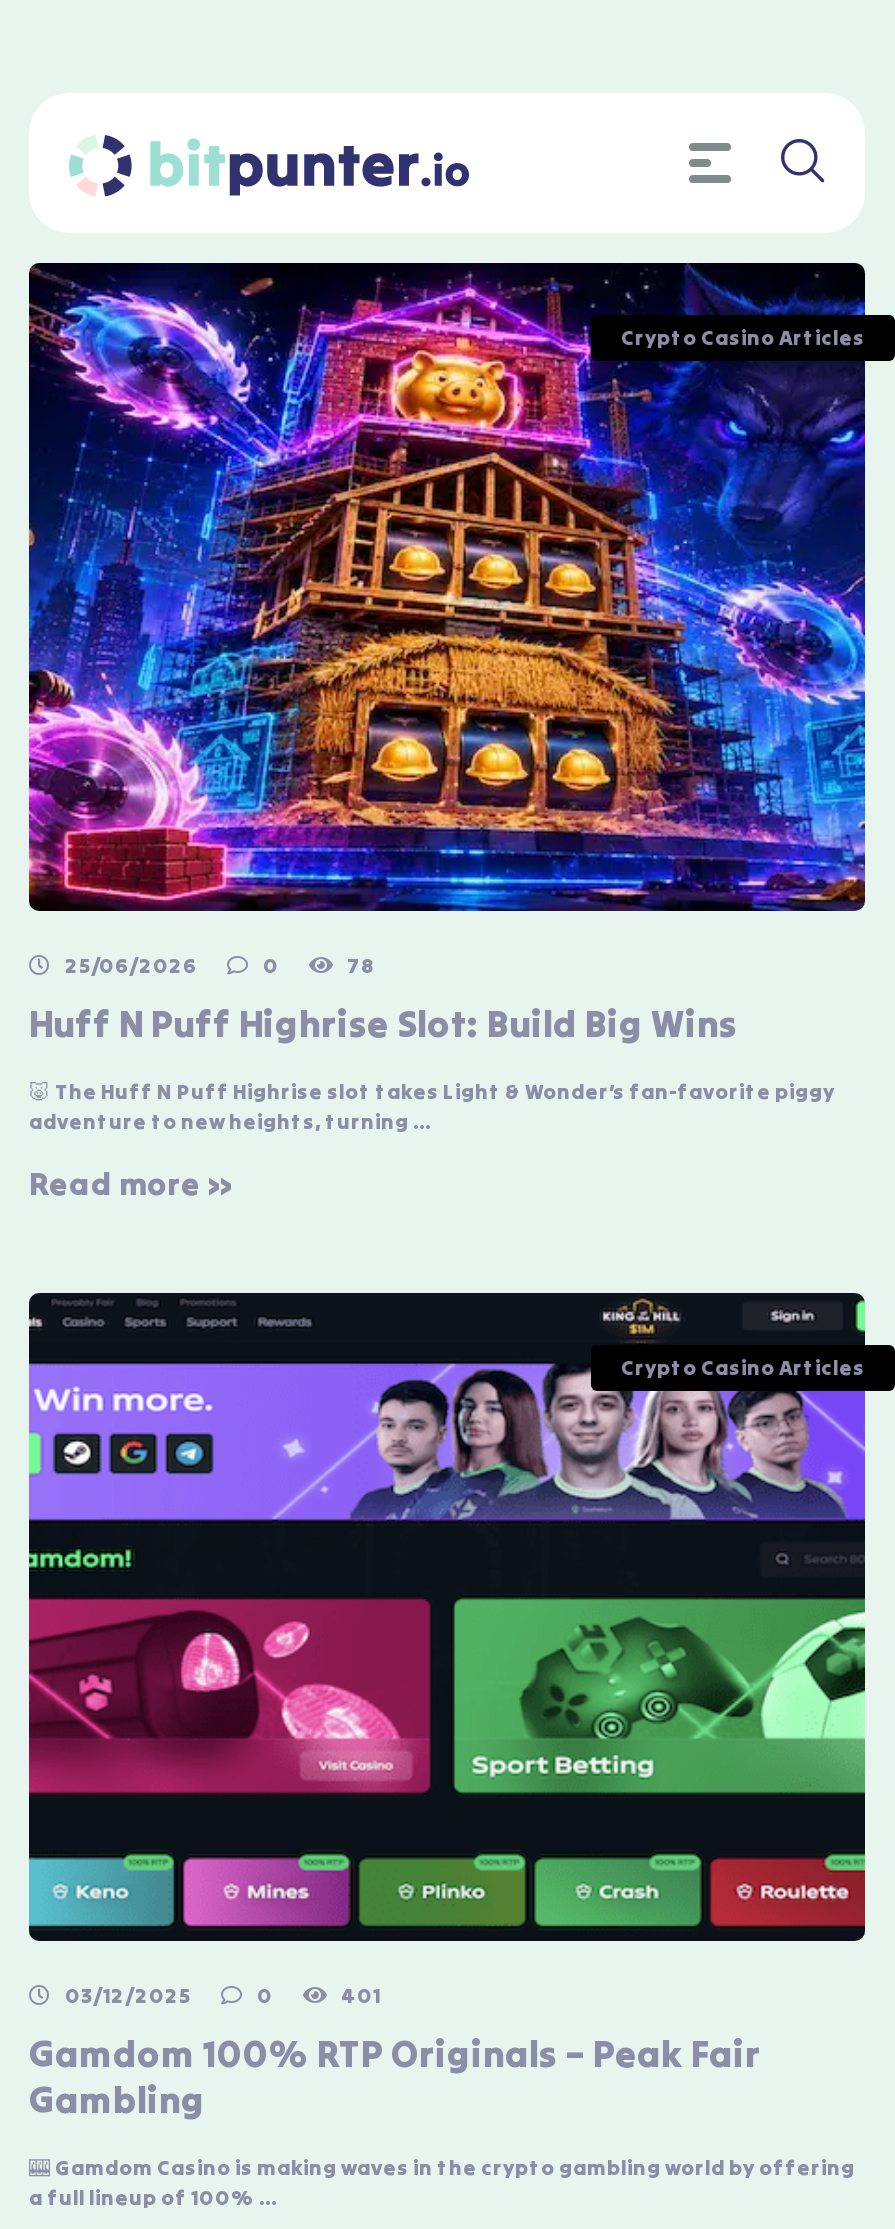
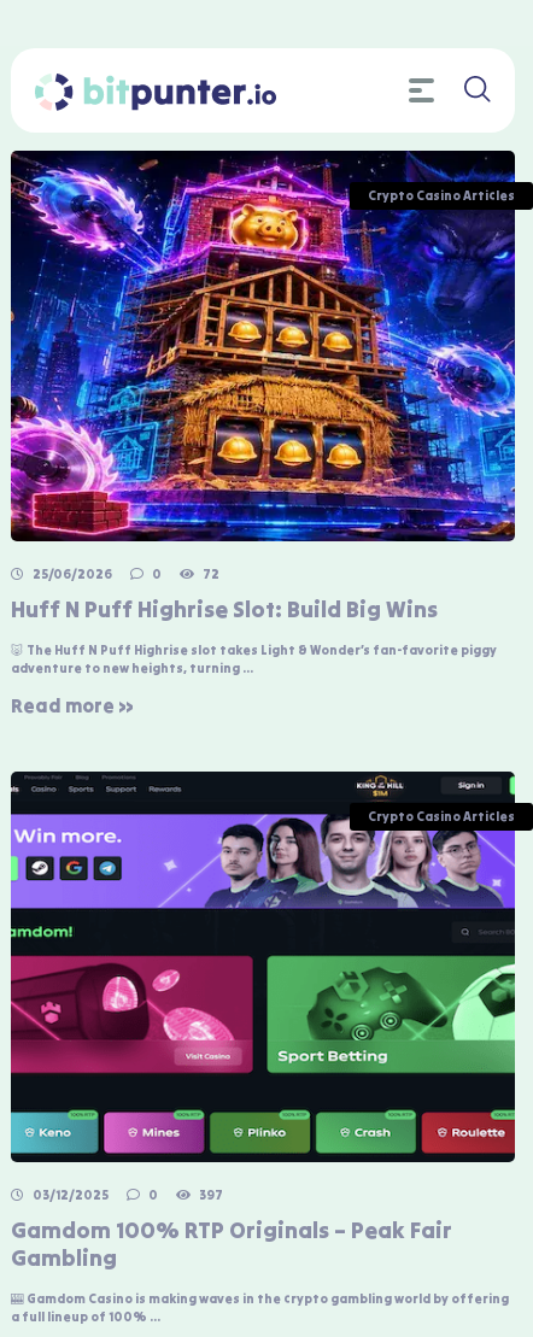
- 78
+ 72

- 401
+ 397
